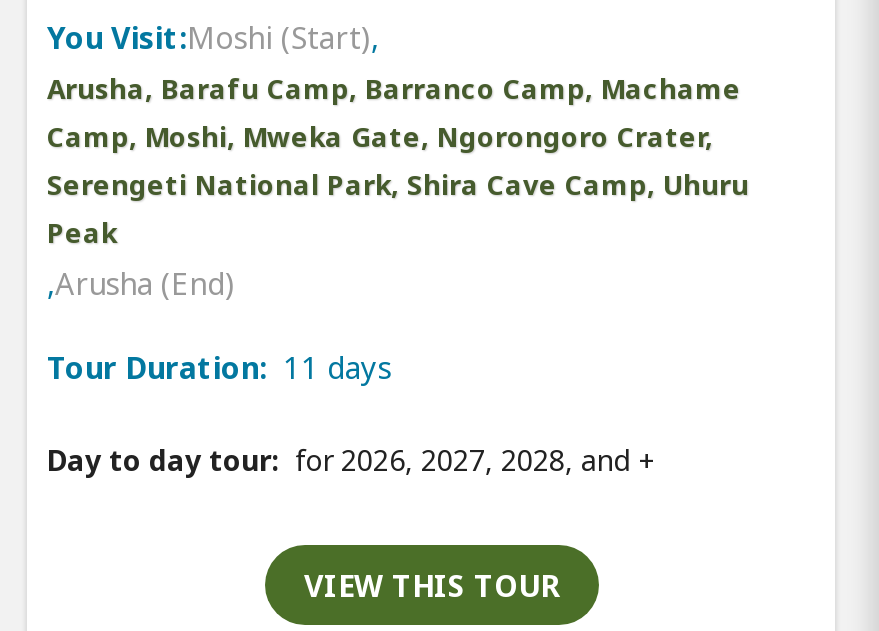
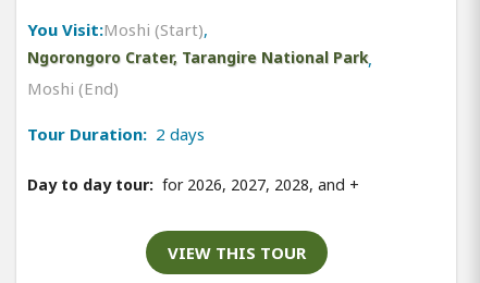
- Arusha, Barafu Camp, Barranco Camp, Machame
- Camp, Moshi, Mweka Gate, Ngorongoro Crater,
- Serengeti National Park, Shira Cave Camp, Uhuru
- Peak
- ,Arusha (End)
+ Ngorongoro Crater, Tarangire National Park,
+ Moshi (End)

- Tour Duration: 11 days
+ Tour Duration: 2 days
